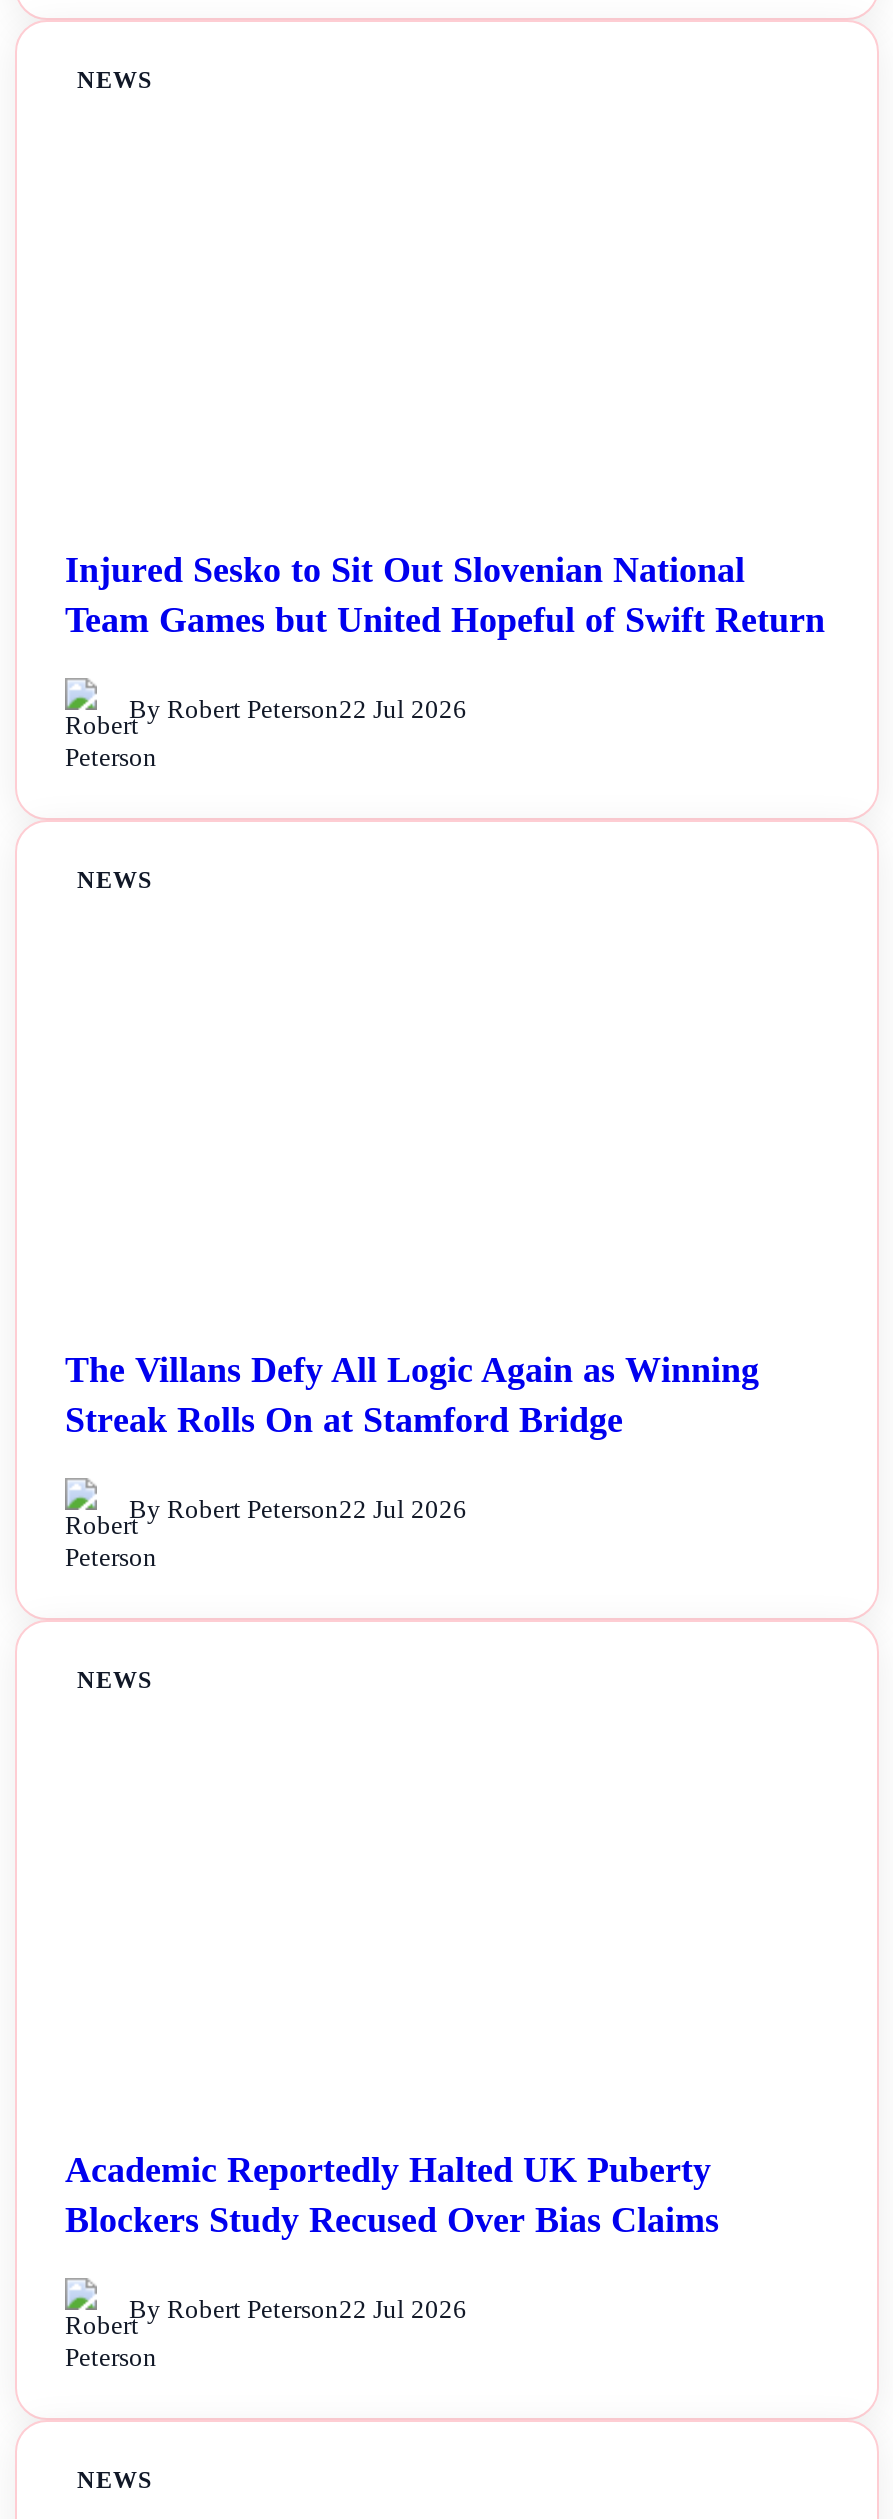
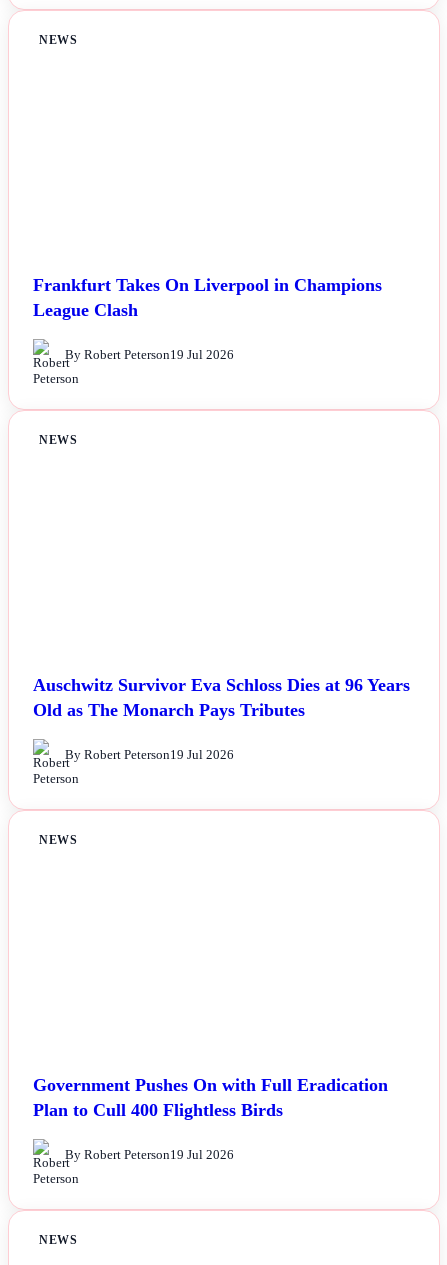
- Injured Sesko to Sit Out Slovenian National
- Team Games but United Hopeful of Swift Return
+ Frankfurt Takes On Liverpool in Champions
+ League Clash

- By Robert Peterson22 Jul 2026
+ By Robert Peterson19 Jul 2026

- The Villans Defy All Logic Again as Winning
- Streak Rolls On at Stamford Bridge
+ Auschwitz Survivor Eva Schloss Dies at 96 Years
+ Old as The Monarch Pays Tributes

- By Robert Peterson22 Jul 2026
+ By Robert Peterson19 Jul 2026

- Academic Reportedly Halted UK Puberty
- Blockers Study Recused Over Bias Claims
+ Government Pushes On with Full Eradication
+ Plan to Cull 400 Flightless Birds

- By Robert Peterson22 Jul 2026
+ By Robert Peterson19 Jul 2026
